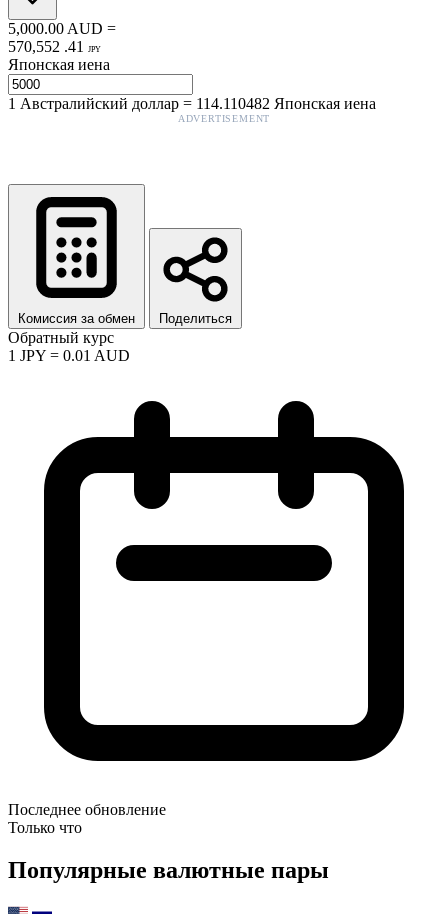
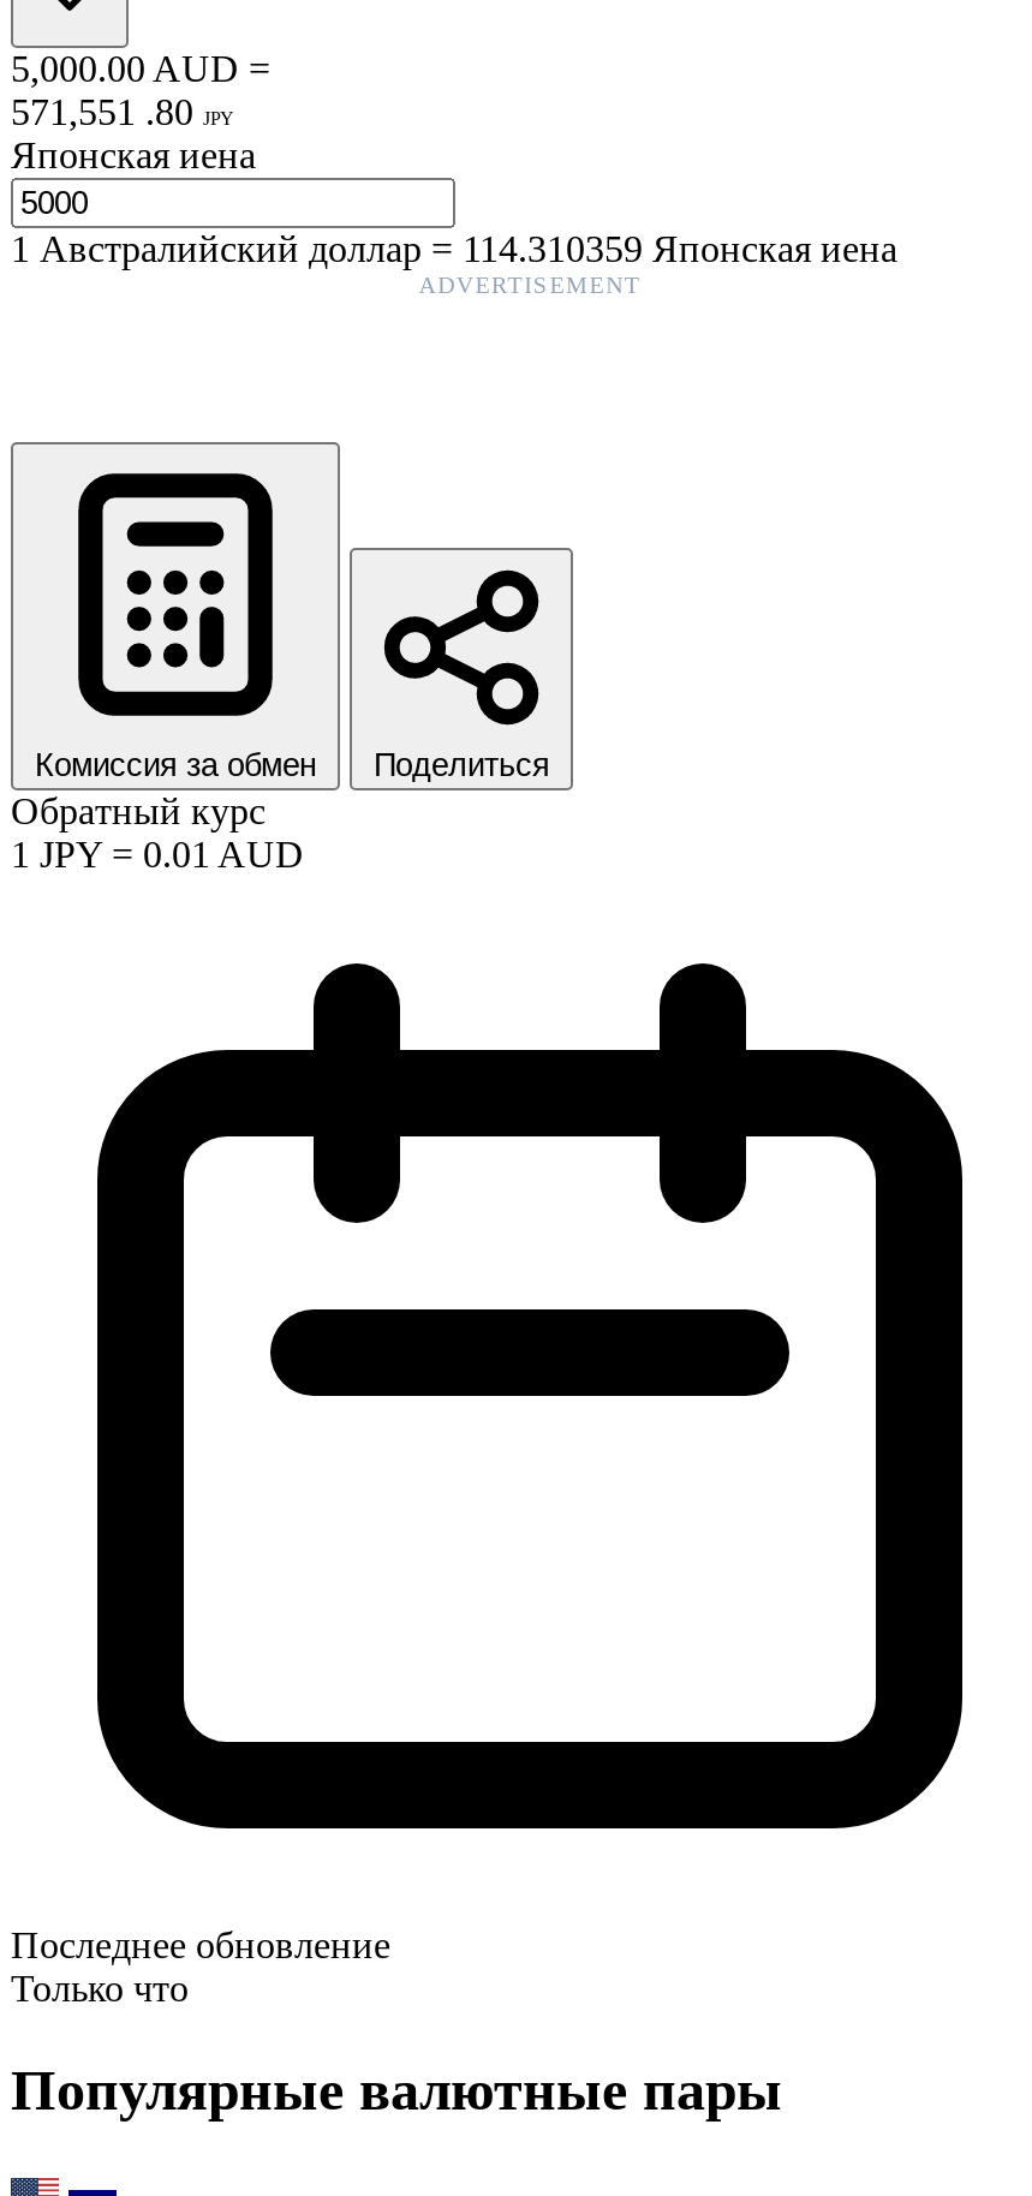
- 570,552 . 41 JPY
+ 571,551 . 80 JPY

- 1Австралийский доллар= 114.110482 Японская иена
+ 1Австралийский доллар= 114.310359 Японская иена
